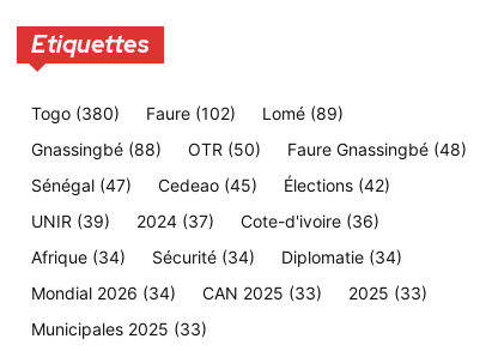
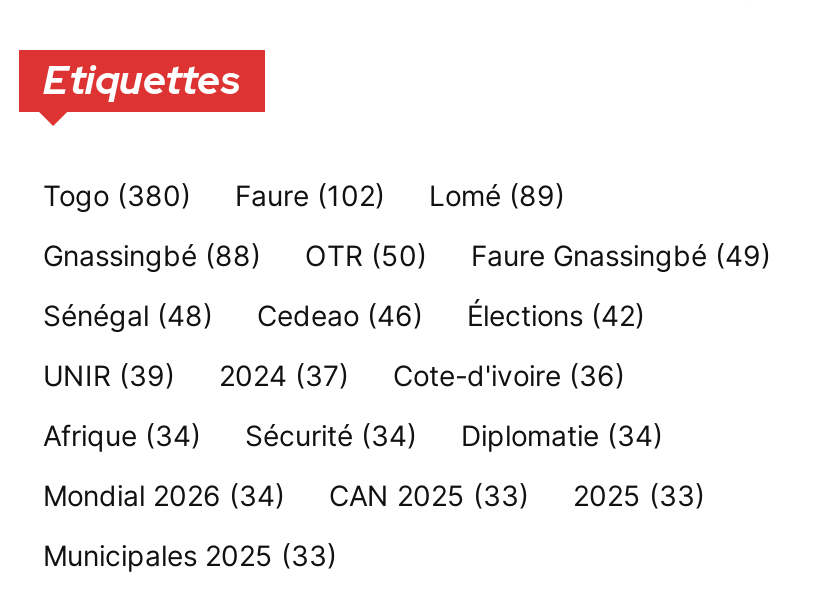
- Faure Gnassingbé (48)
+ Faure Gnassingbé (49)

- Sénégal (47)
+ Sénégal (48)

- Cedeao (45)
+ Cedeao (46)
